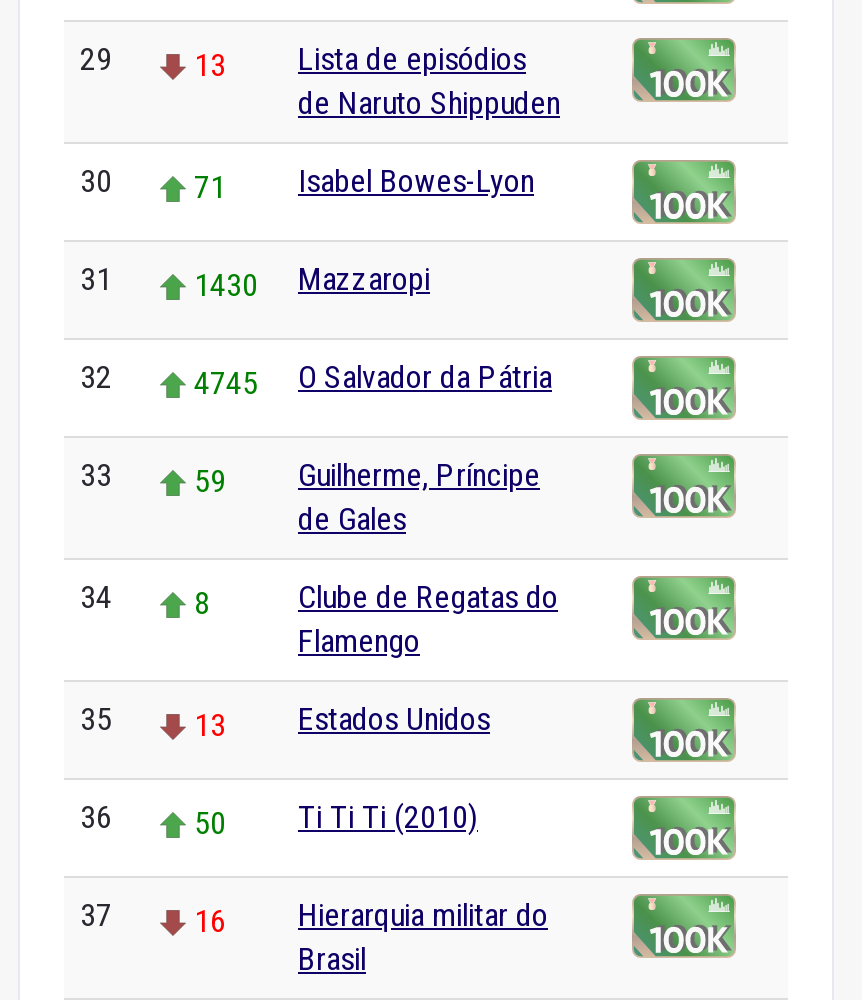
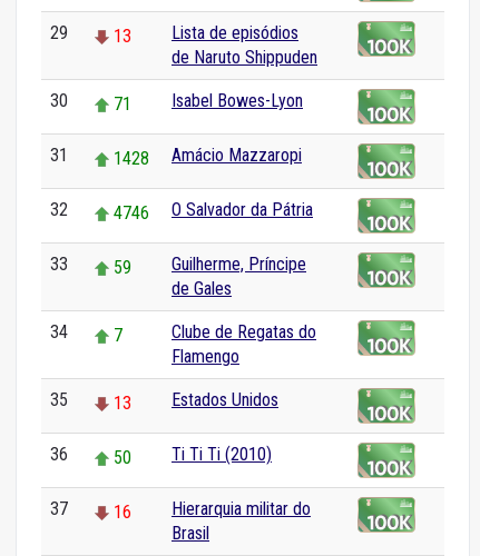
- 1430
- Mazzaropi
+ 1428
+ Amácio Mazzaropi

- 32 4745 O Salvador da Pátria
+ 32 4746 O Salvador da Pátria

- 34 8
+ 34 7
